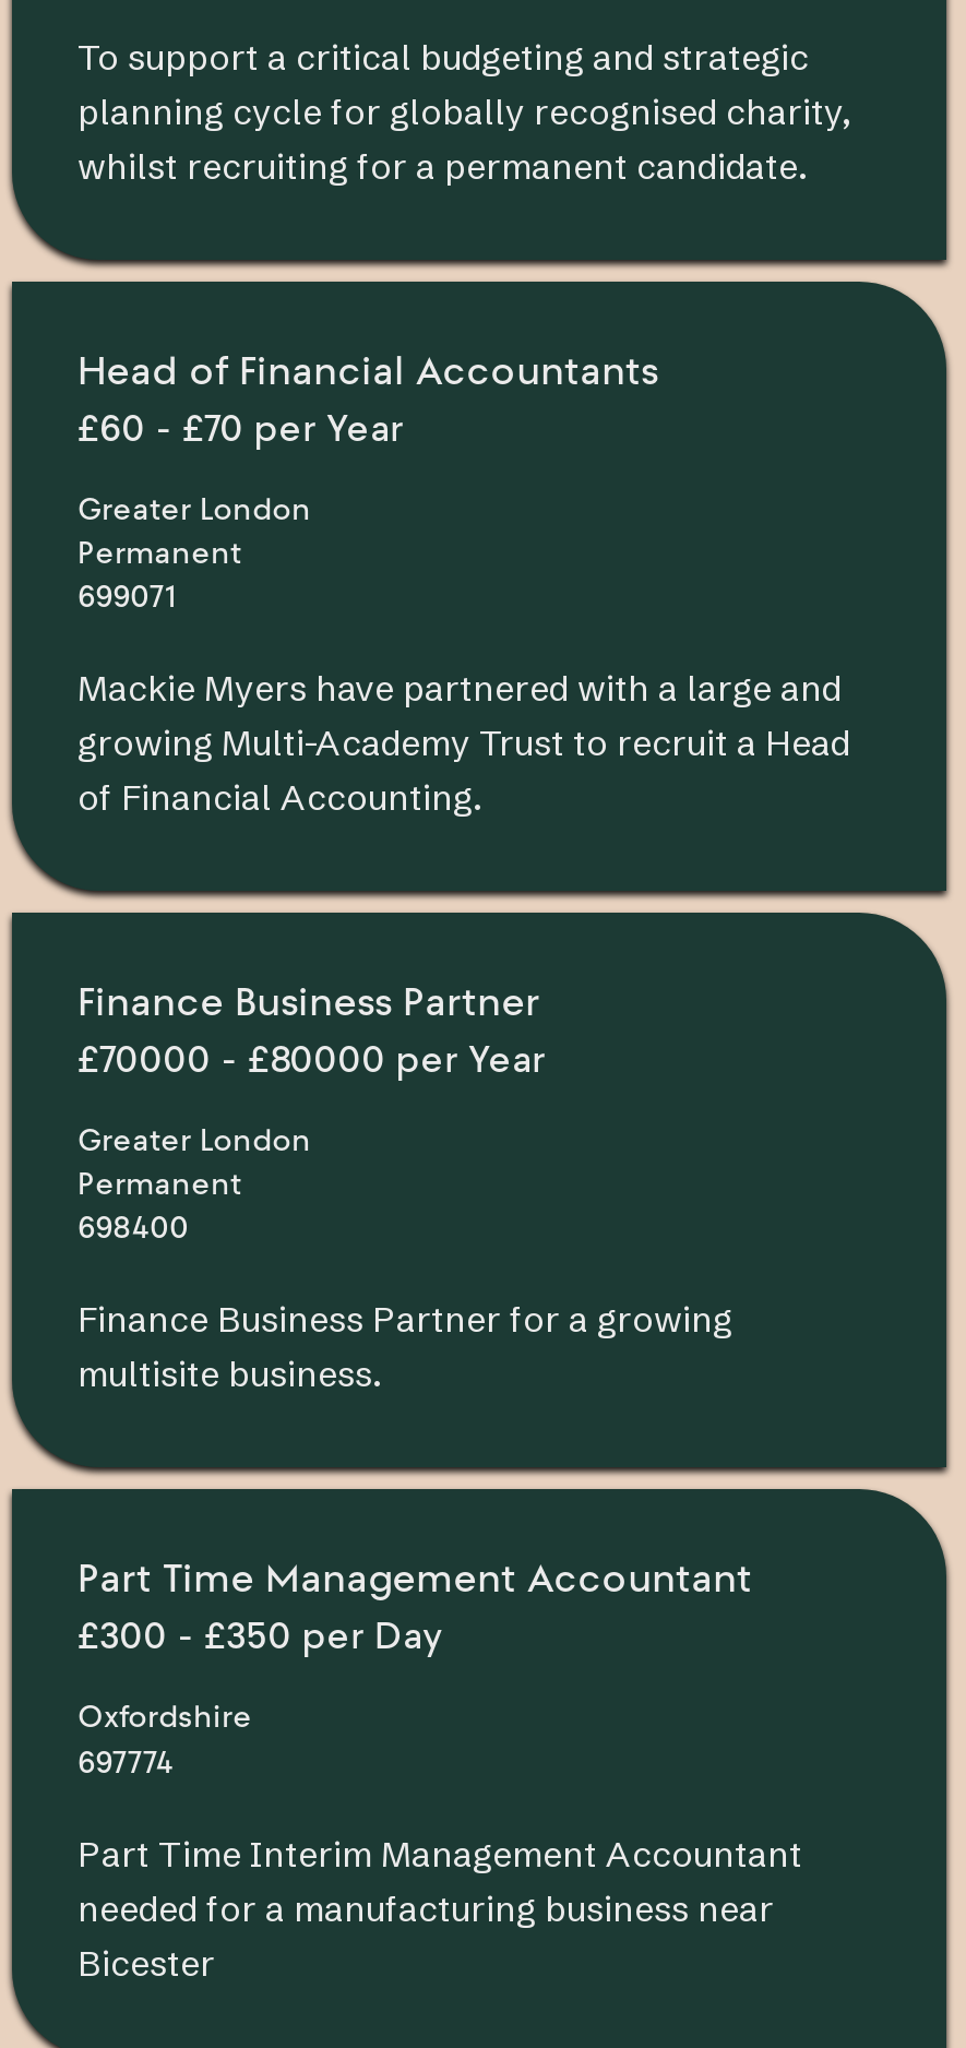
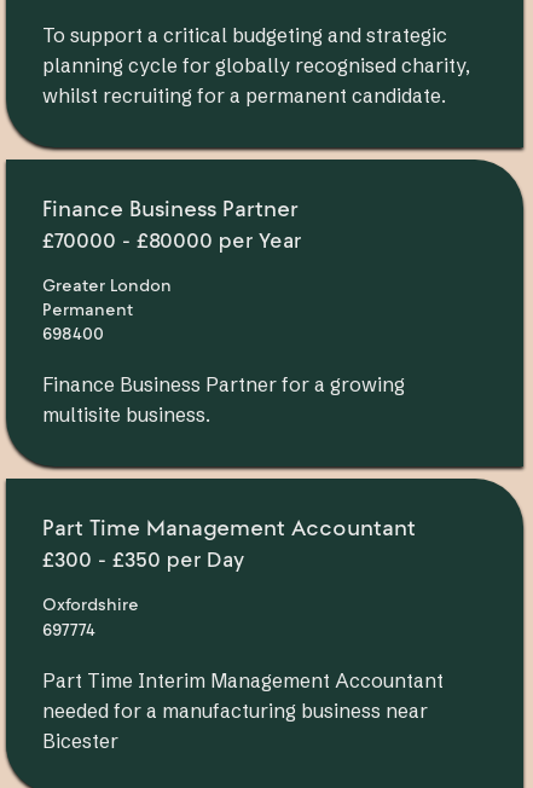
- Head of Financial Accountants
- £60 - £70 per Year
- Greater London
- Permanent
- 699071
- Mackie Myers have partnered with a large and
- growing Multi-Academy Trust to recruit a Head
- of Financial Accounting.
